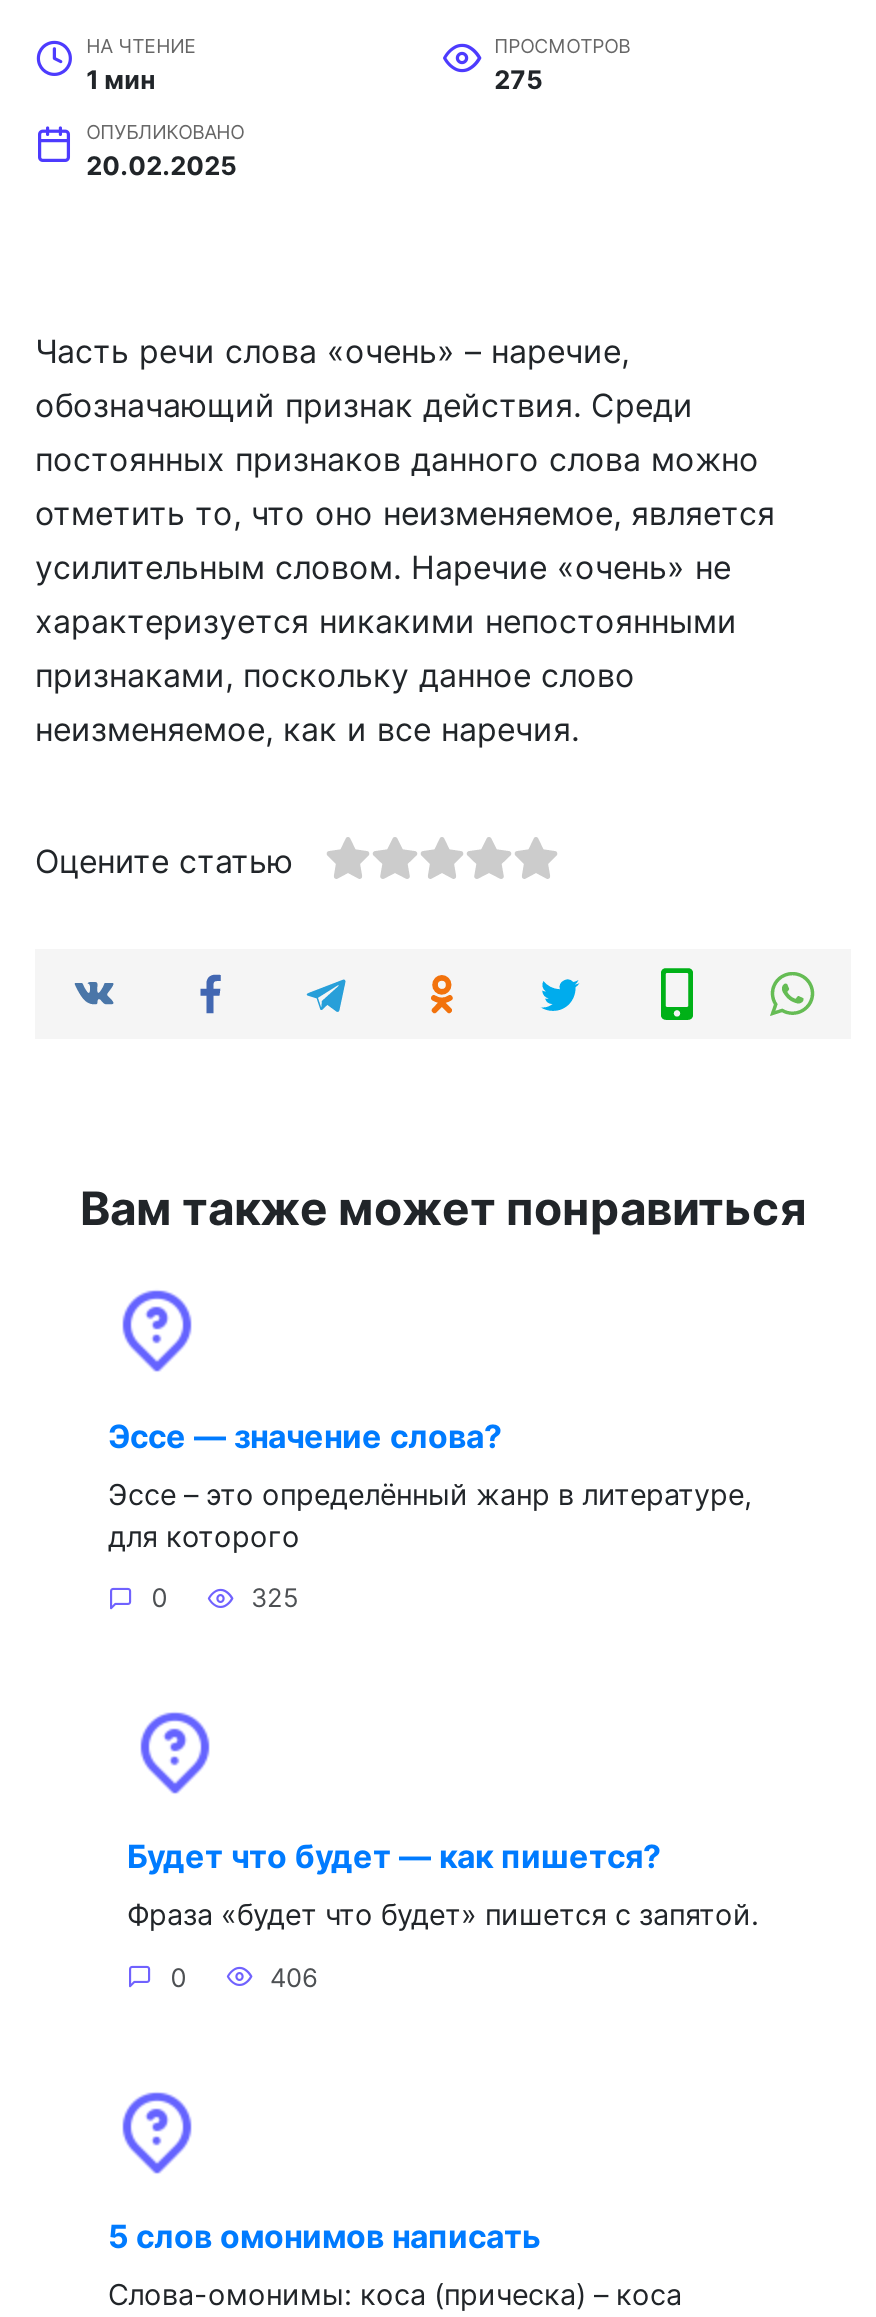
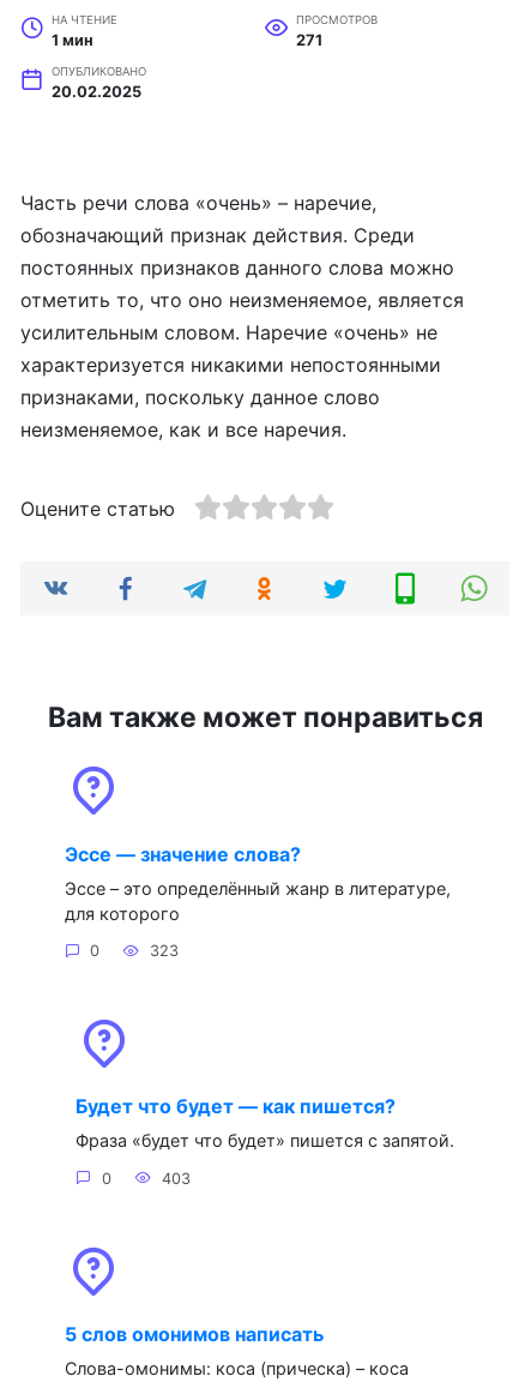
- 275
+ 271

- 325
+ 323

- 406
+ 403
